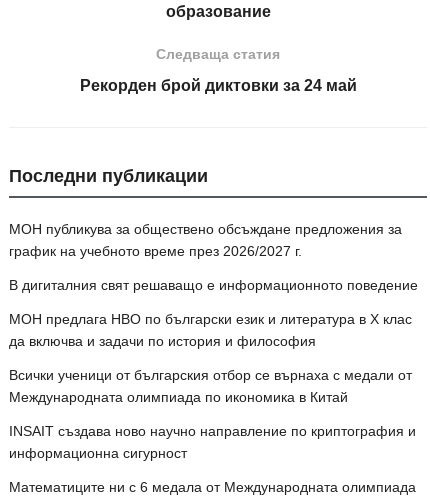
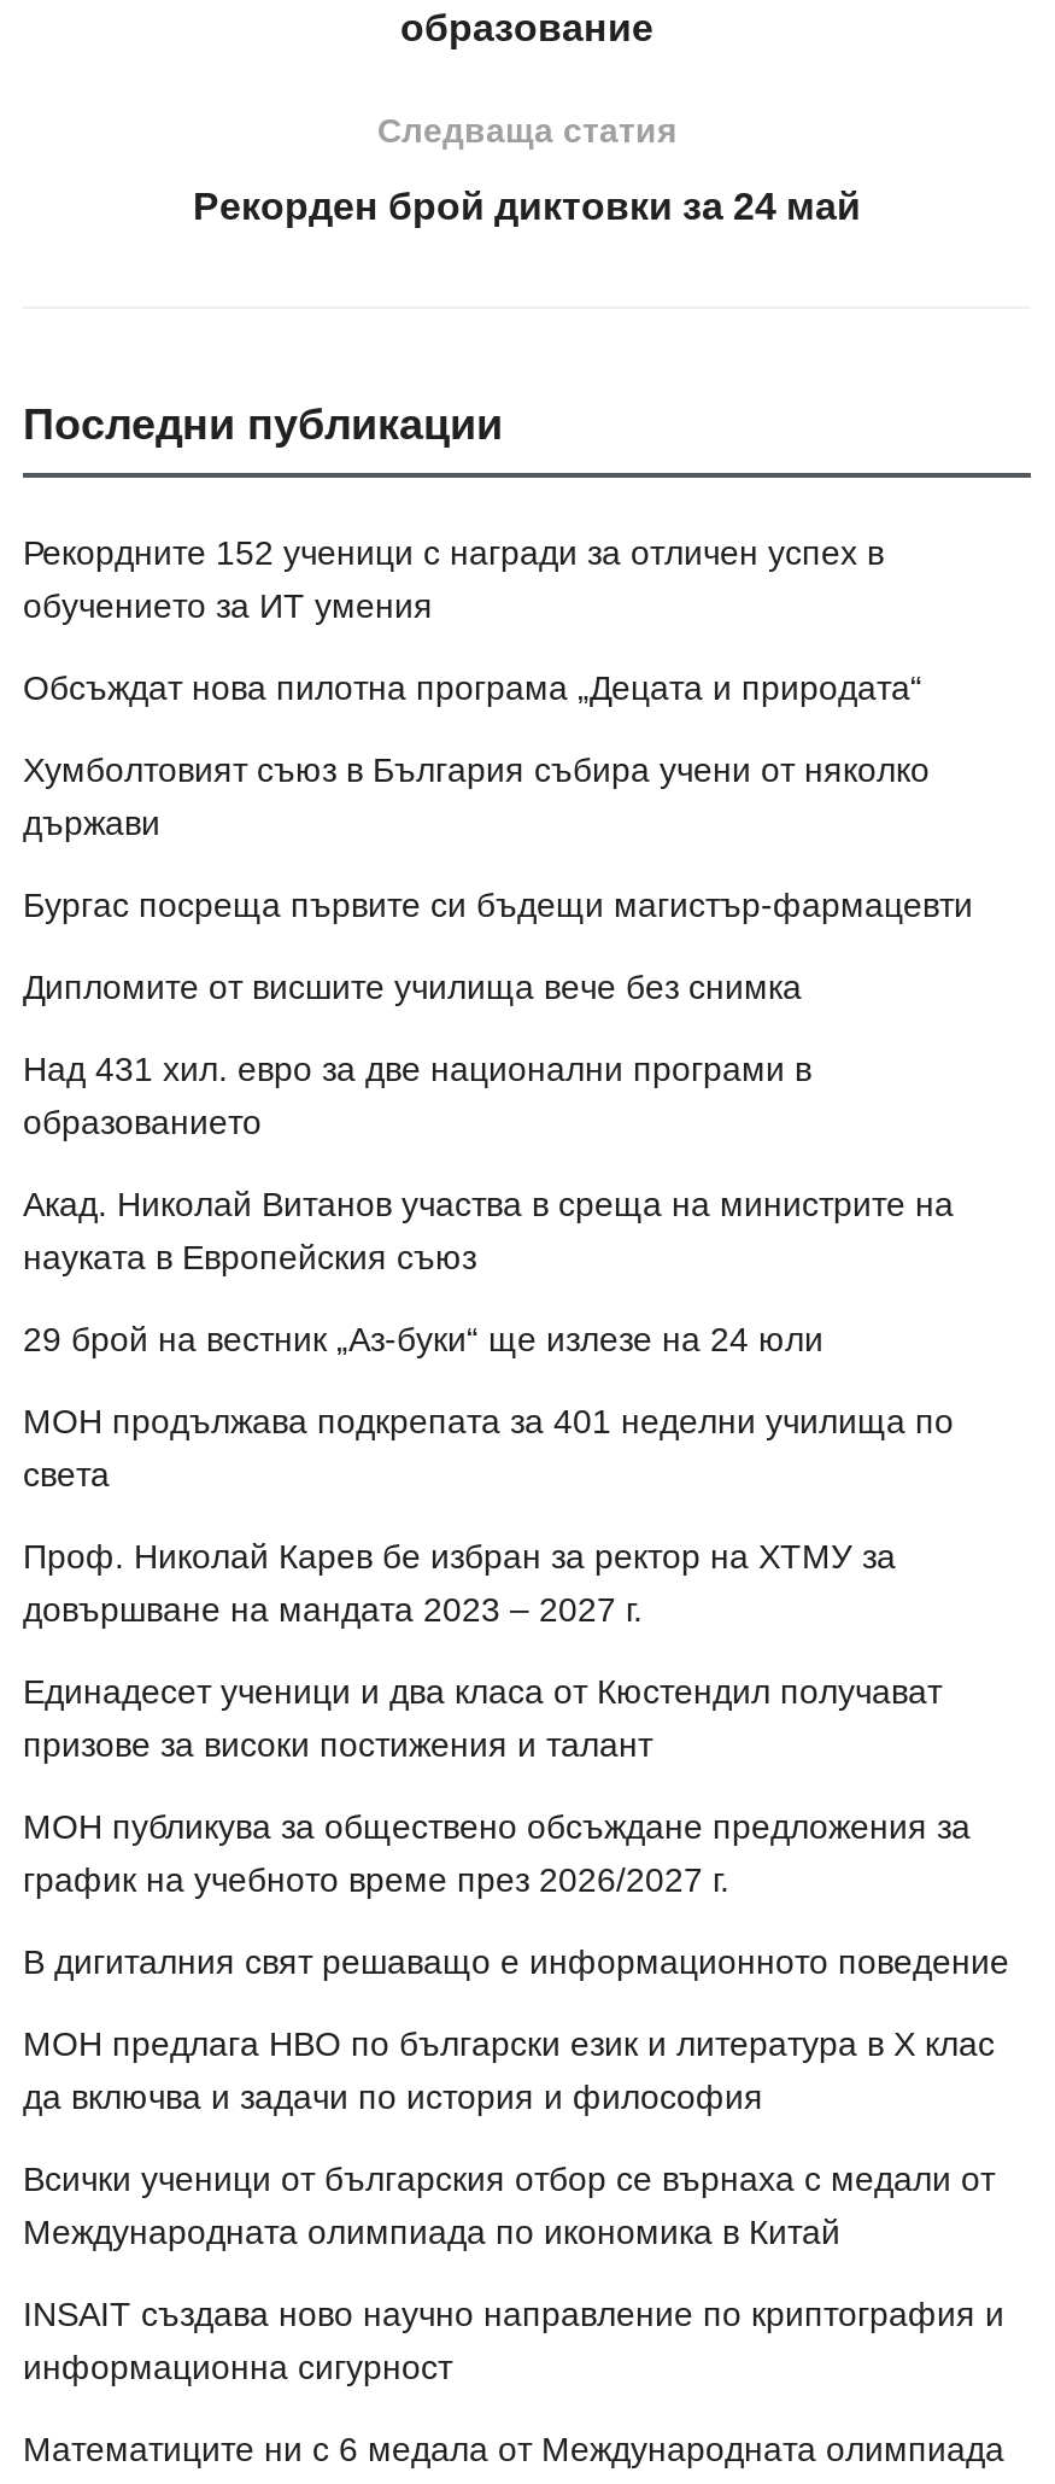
+ Рекордните 152 ученици с награди за отличен успех в
+ обучението за ИТ умения
+ Обсъждат нова пилотна програма „Децата и природата“
+ Хумболтовият съюз в България събира учени от няколко
+ държави
+ Бургас посреща първите си бъдещи магистър-фармацевти
+ Дипломите от висшите училища вече без снимка
+ Над 431 хил. евро за две национални програми в
+ образованието
+ Акад. Николай Витанов участва в среща на министрите на
+ науката в Европейския съюз
+ 29 брой на вестник „Аз-буки“ ще излезе на 24 юли
+ МОН продължава подкрепата за 401 неделни училища по
+ света
+ Проф. Николай Карев бе избран за ректор на ХТМУ за
+ довършване на мандата 2023 – 2027 г.
+ Единадесет ученици и два класа от Кюстендил получават
+ призове за високи постижения и талант
